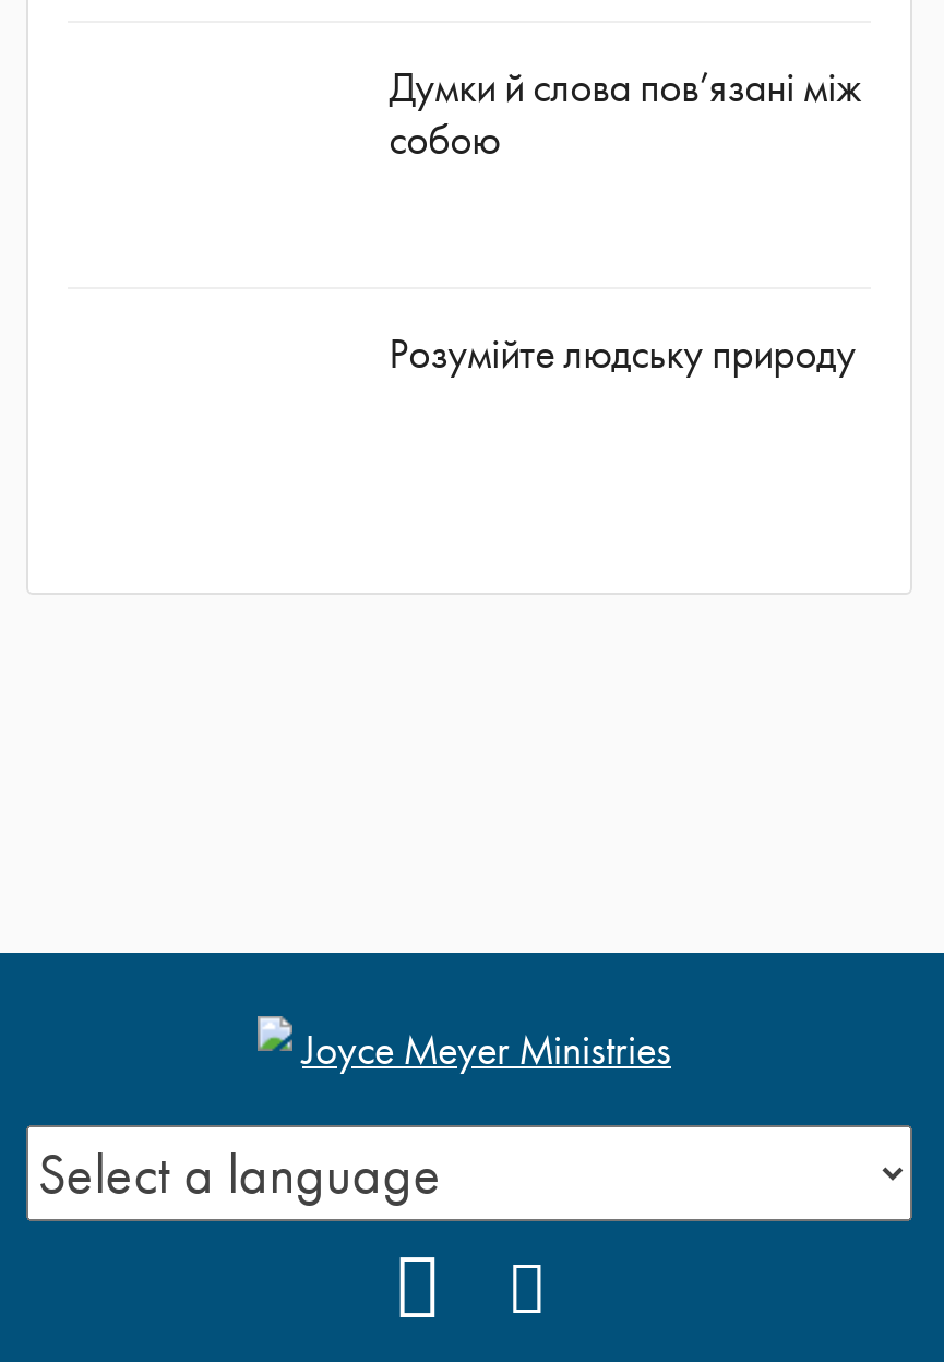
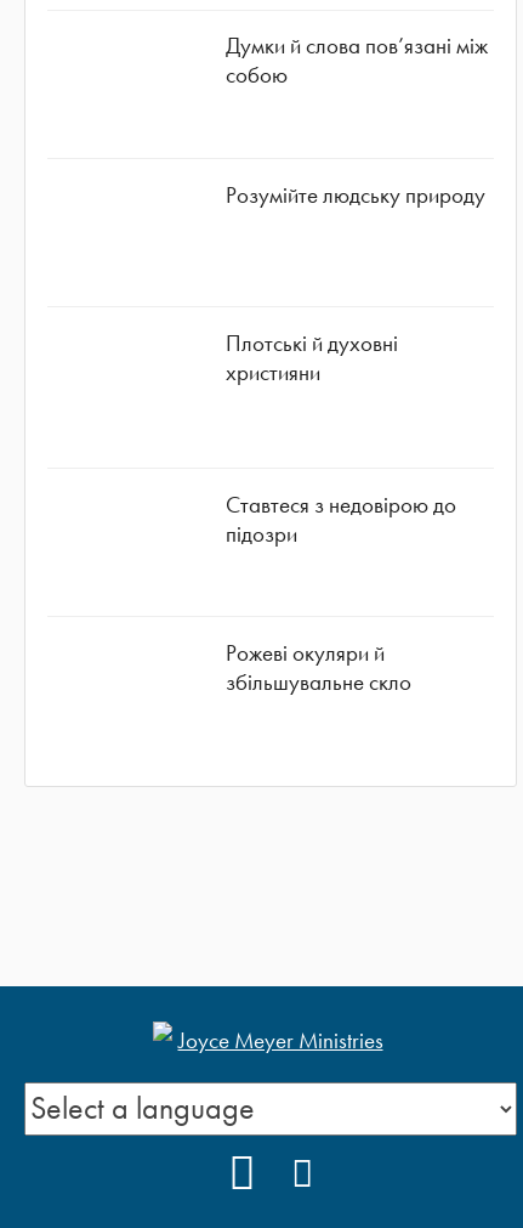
+ Плотські й духовні
+ християни

+ Ставтеся з недовірою до
+ підозри

+ Рожеві окуляри й
+ збільшувальне скло
